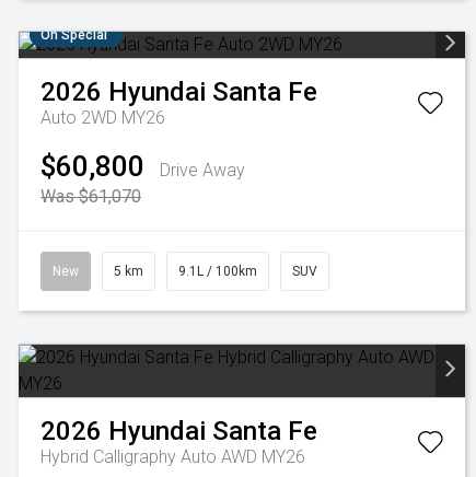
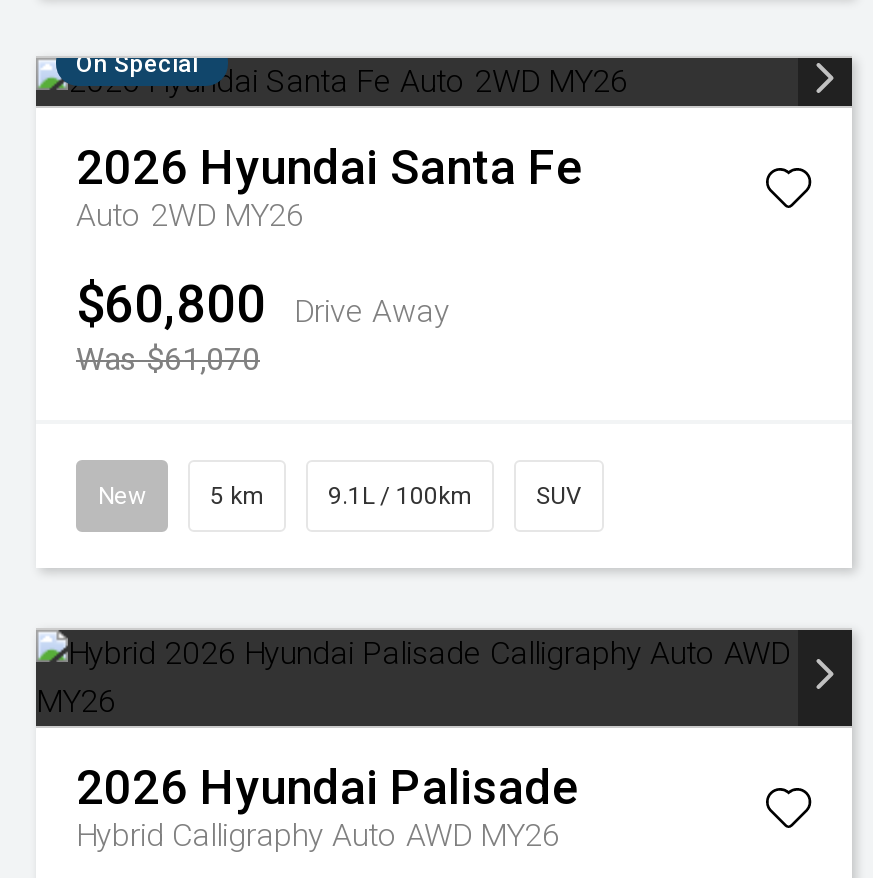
- 2026 Hyundai Santa Fe
+ 2026 Hyundai Palisade
